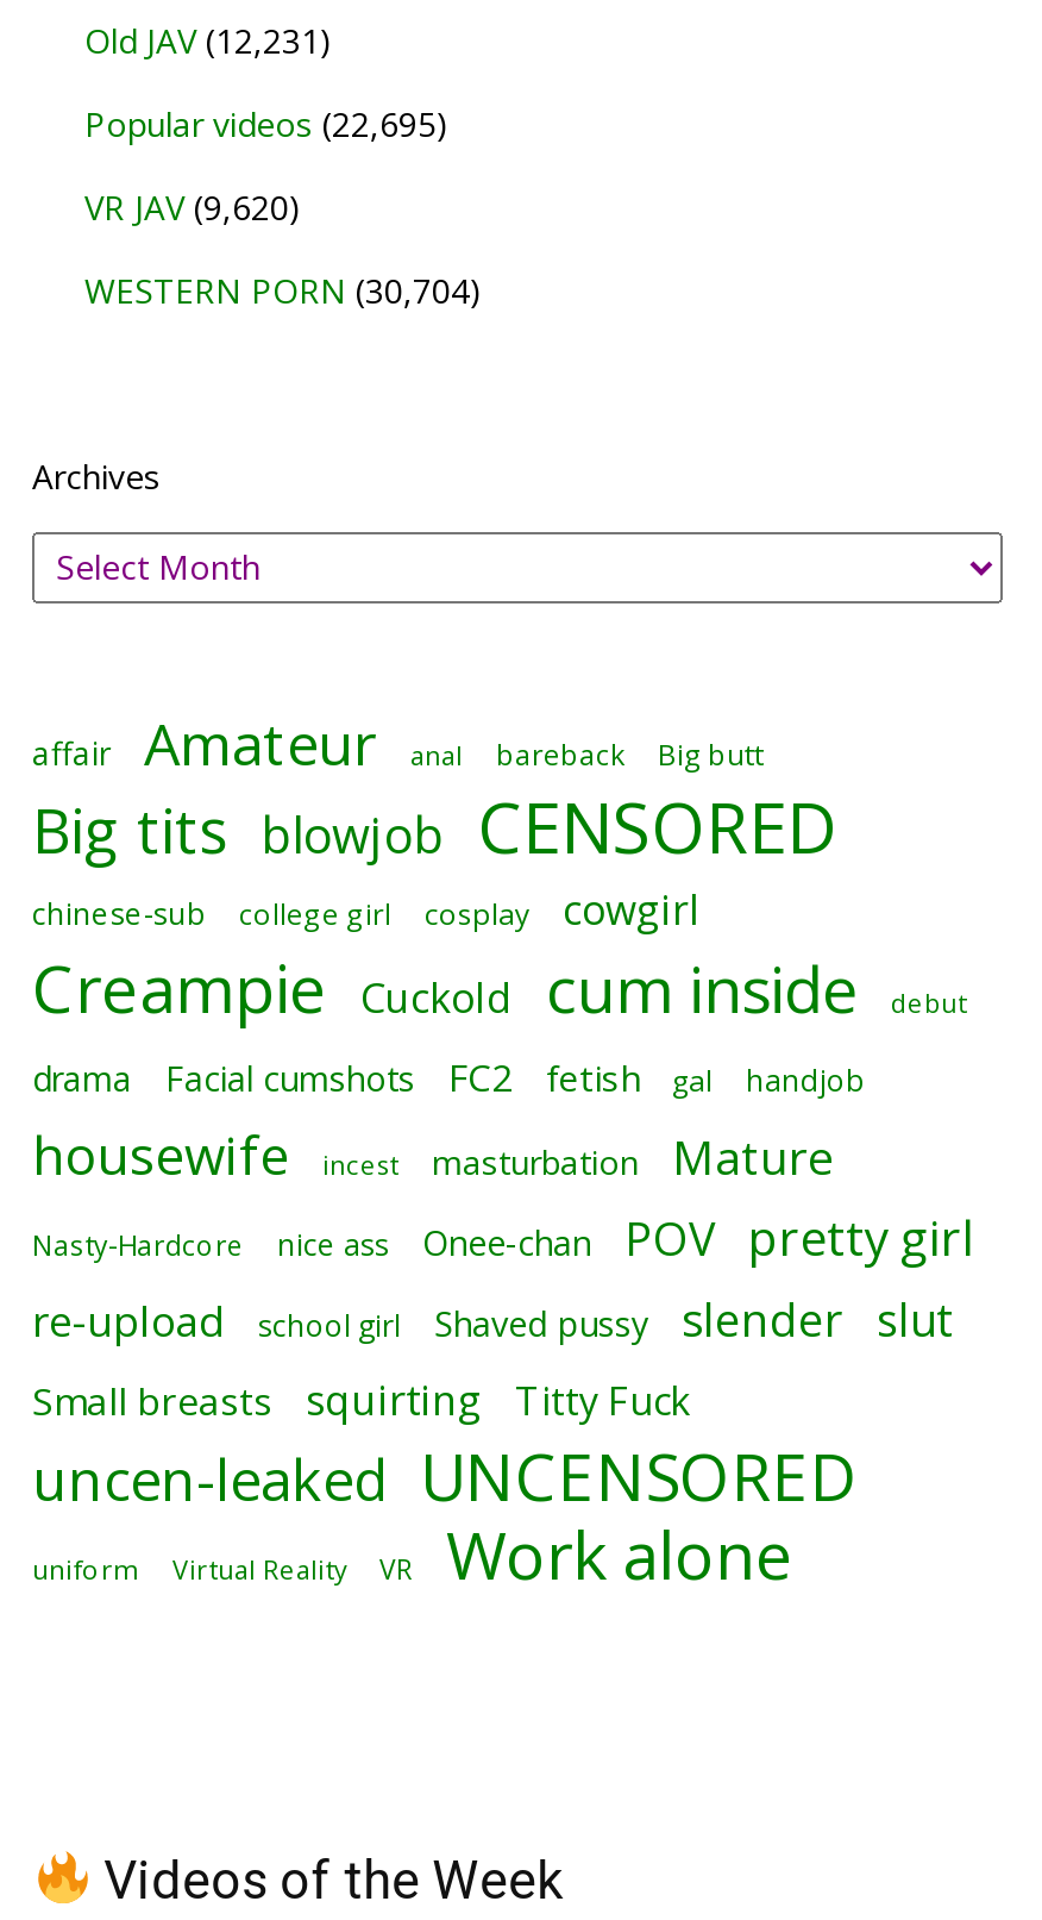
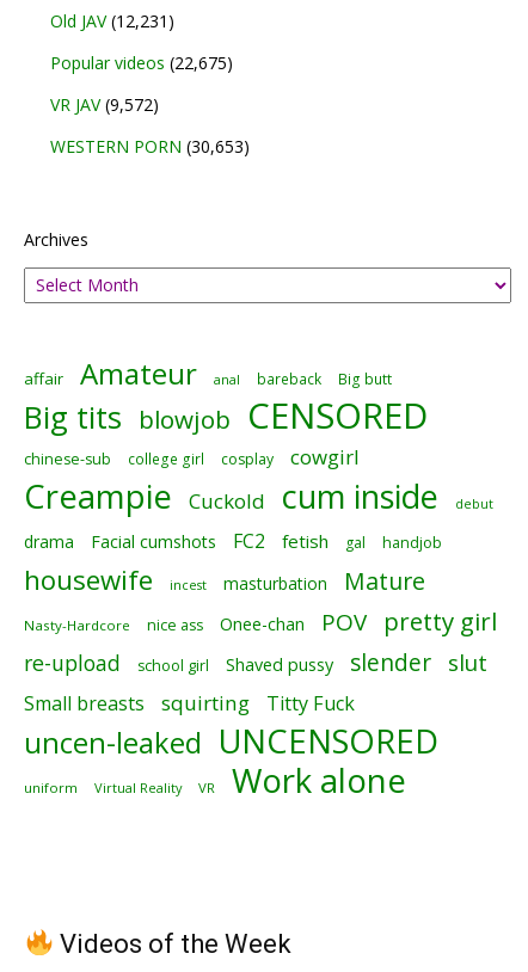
- Popular videos (22,695)
+ Popular videos (22,675)

- VR JAV (9,620)
+ VR JAV (9,572)

- WESTERN PORN (30,704)
+ WESTERN PORN (30,653)
